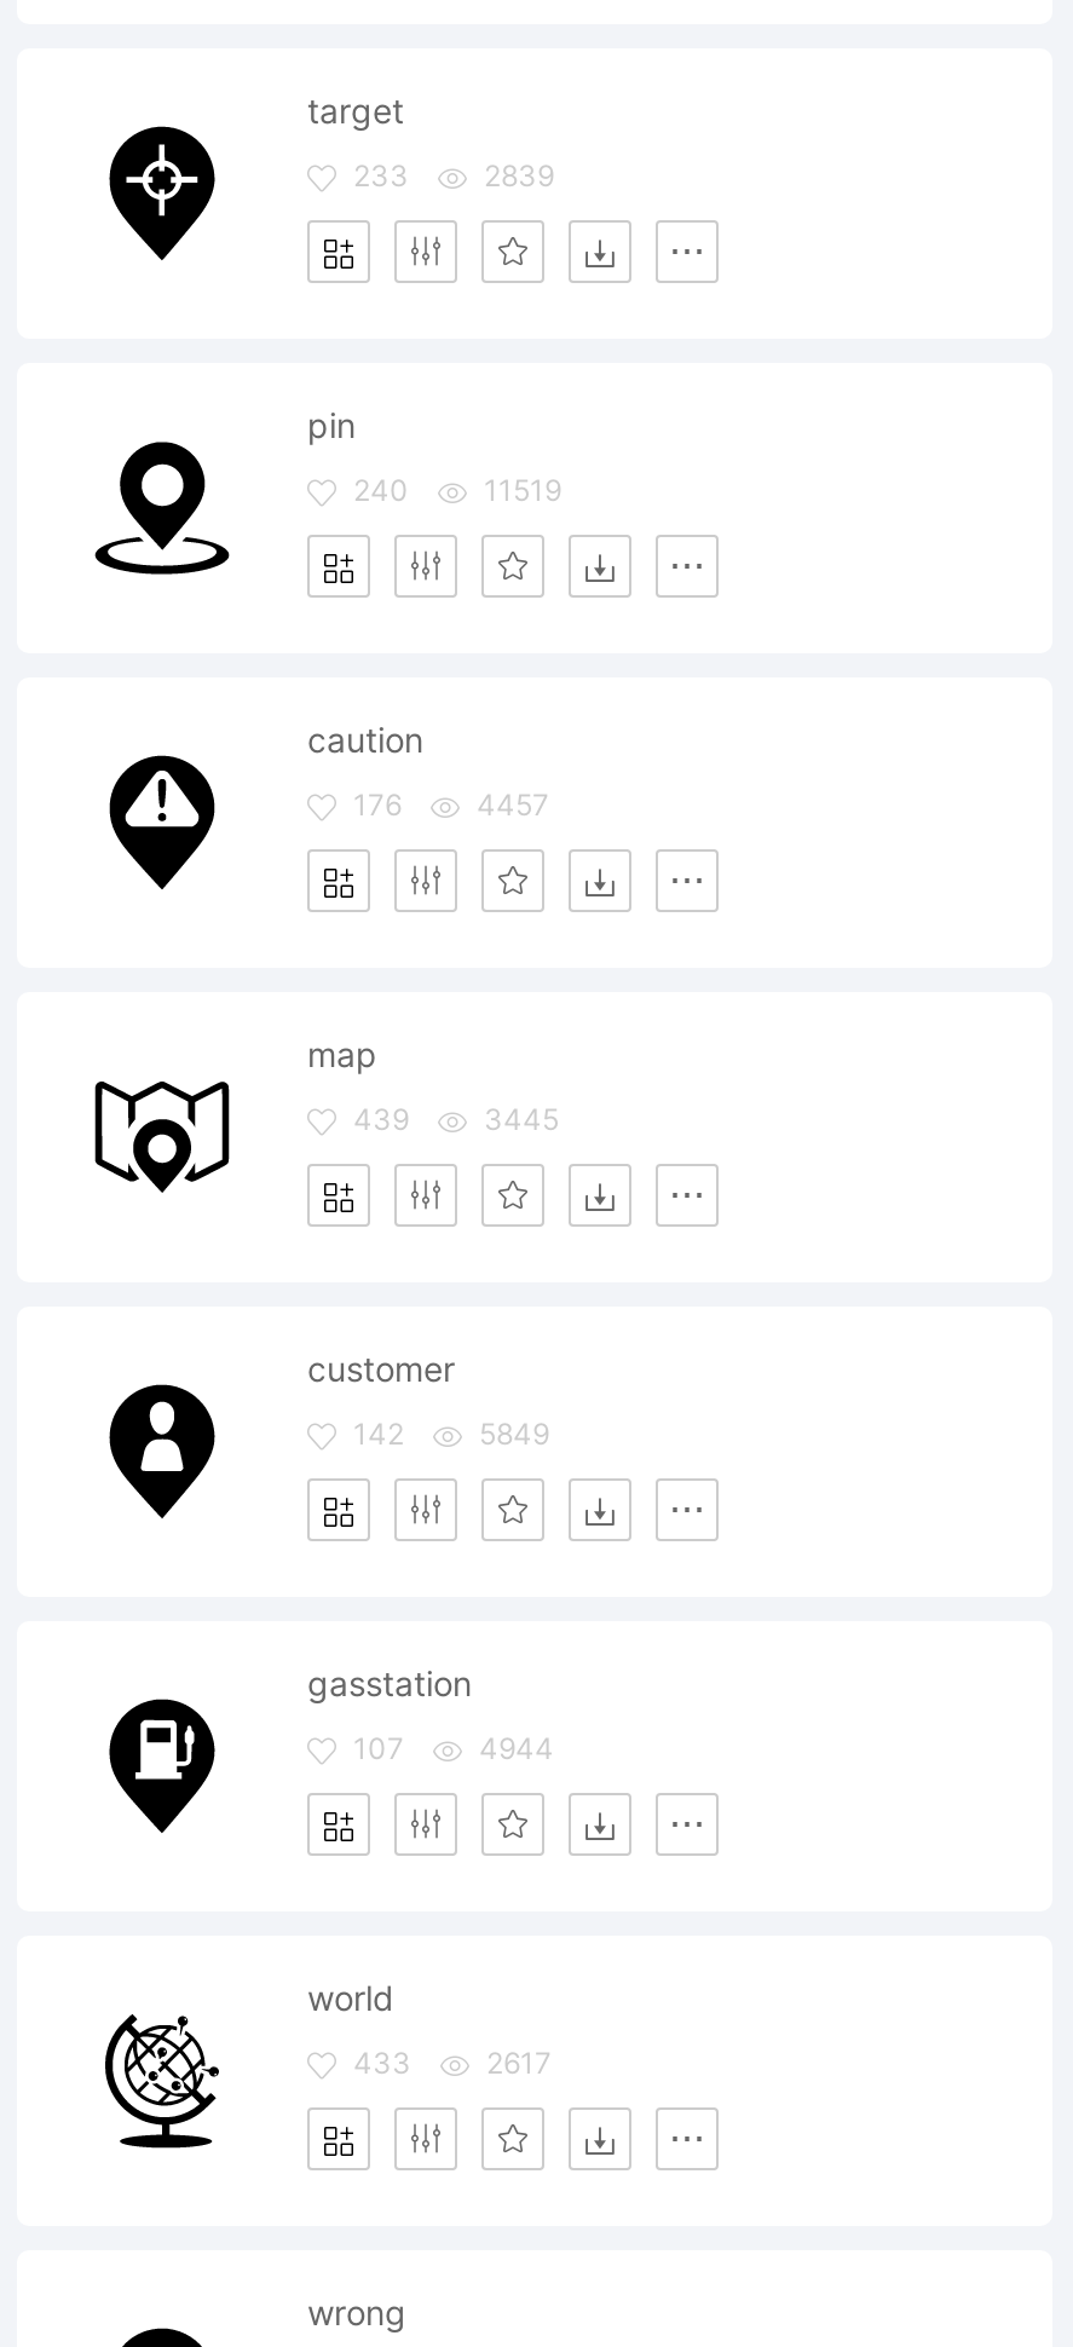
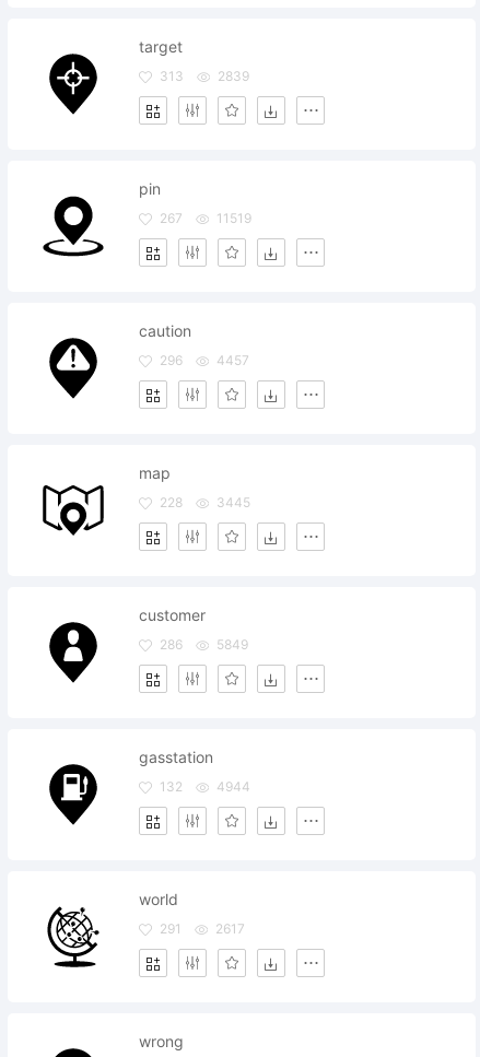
- 233
+ 313

- 240
+ 267

- 176
+ 296

- 439
+ 228

- 142
+ 286

- 107
+ 132

- 433
+ 291
